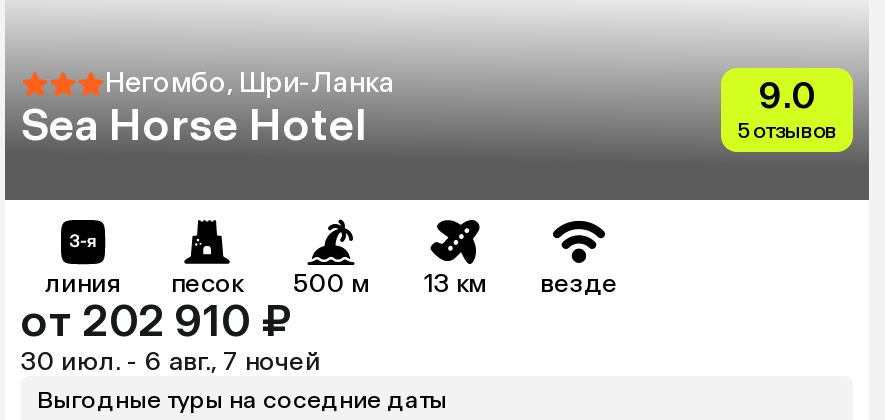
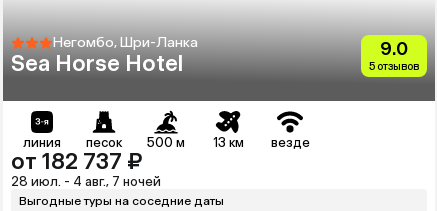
- от 202 910 ₽
+ от 182 737 ₽

- 30 июл. - 6 авг., 7 ночей
+ 28 июл. - 4 авг., 7 ночей
